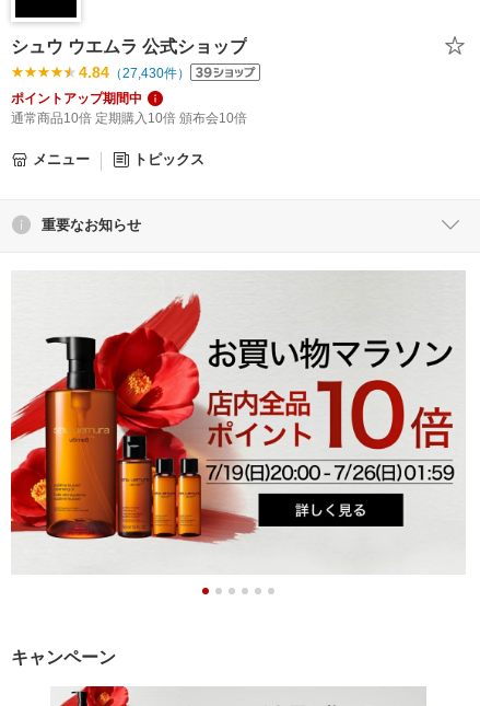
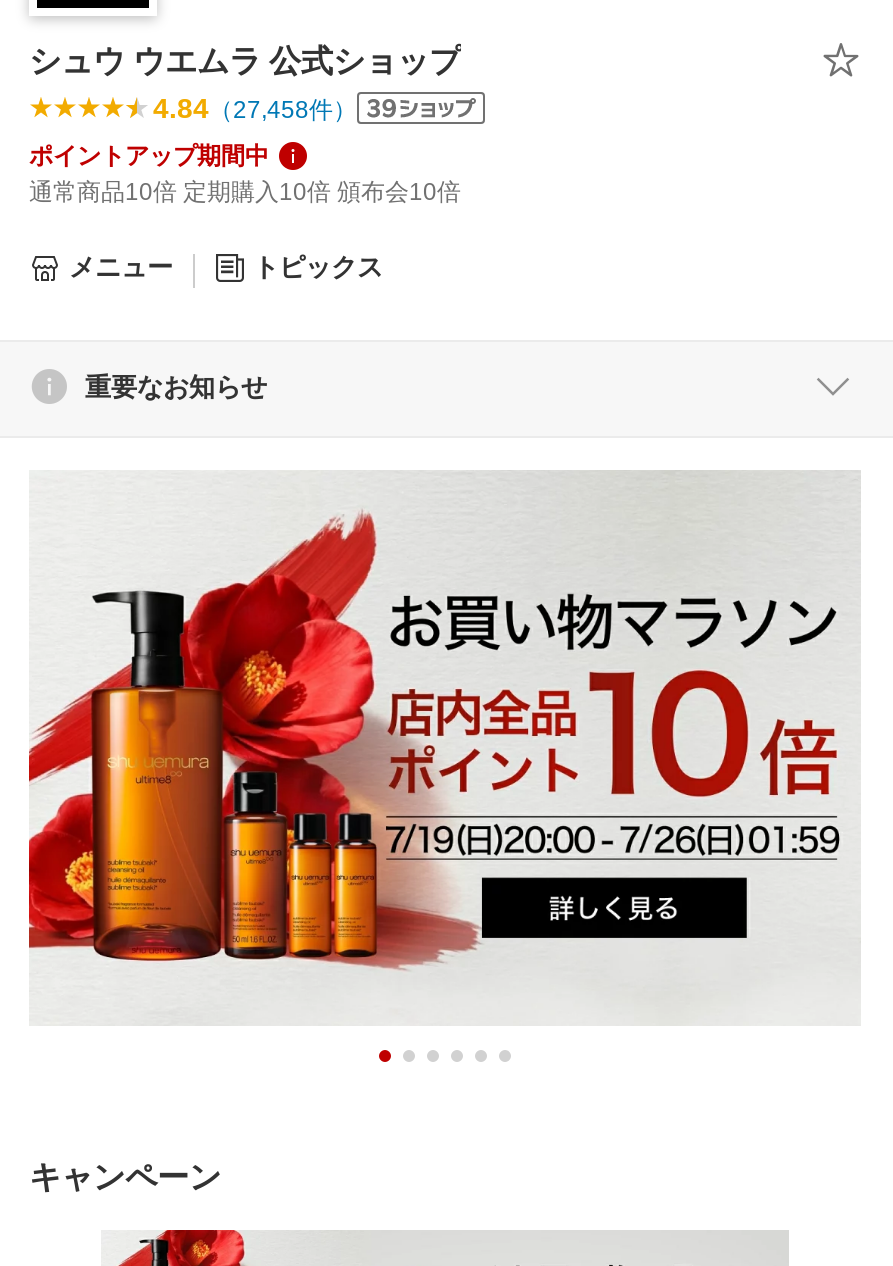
- 4.84（27,430件）
+ 4.84（27,458件）
